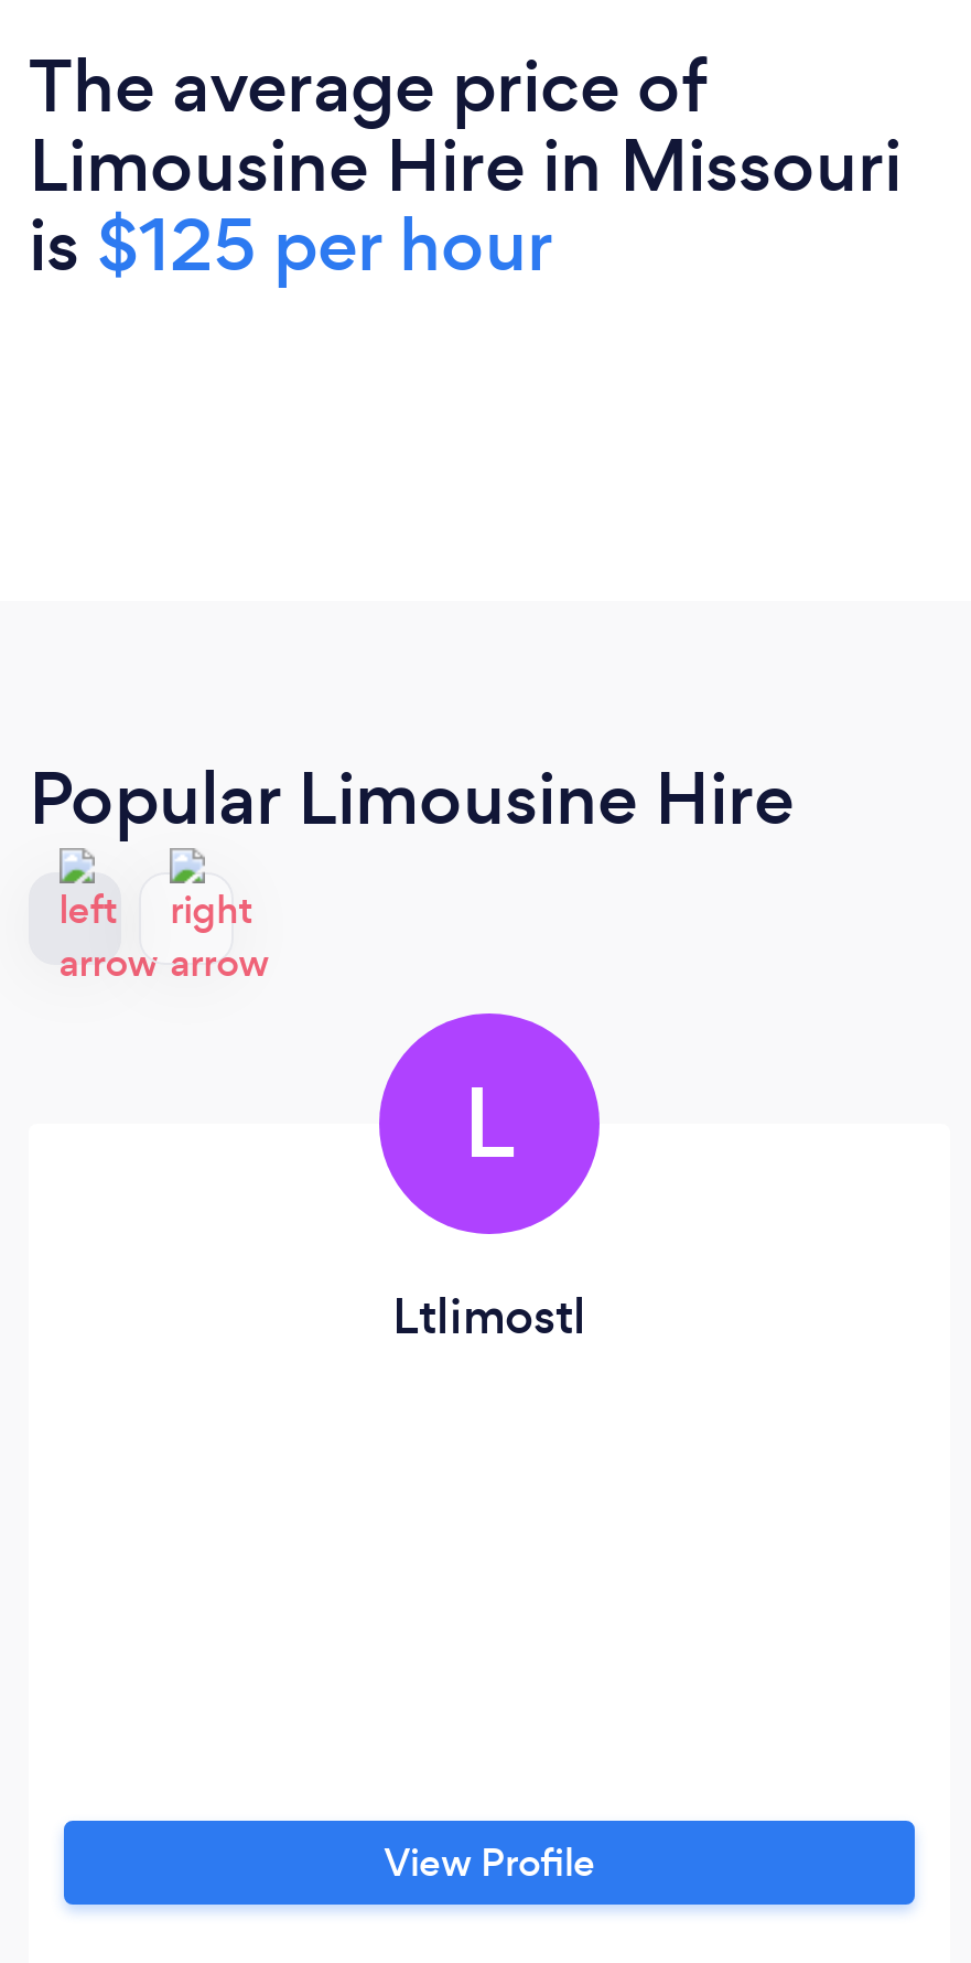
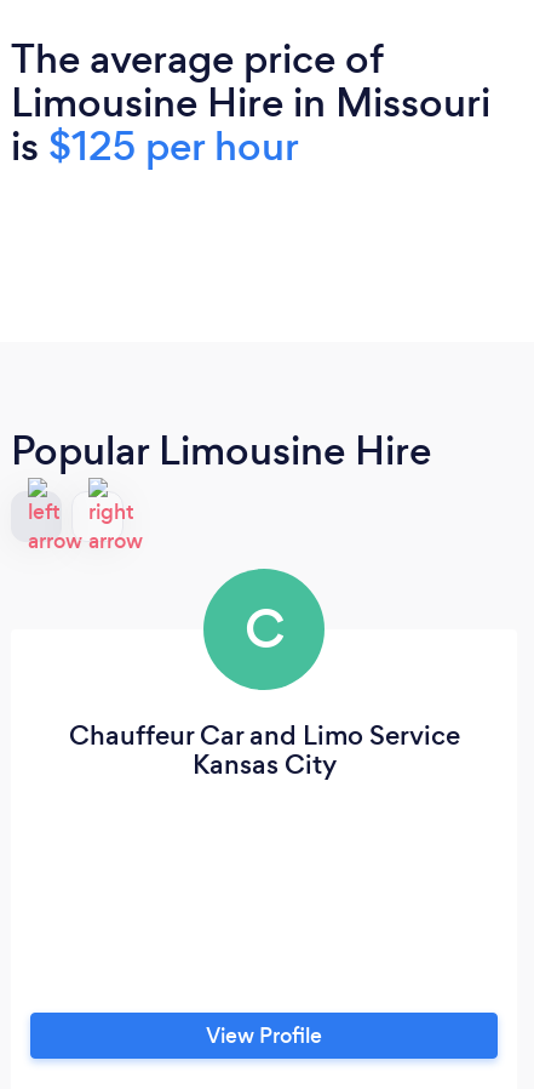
- L
+ C

- Ltlimostl
+ Chauffeur Car and Limo Service
+ Kansas City
